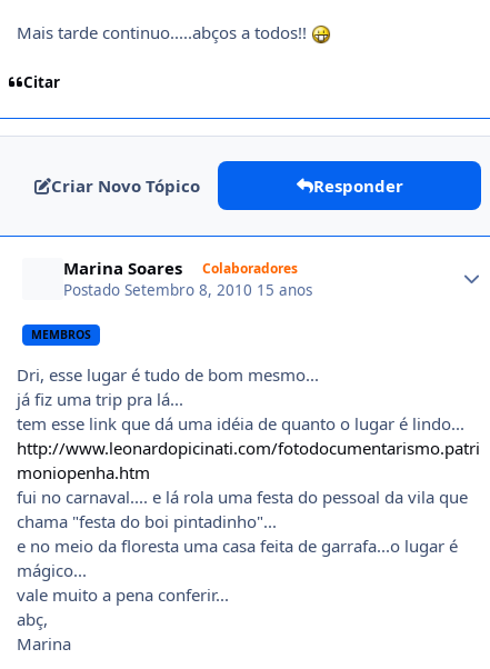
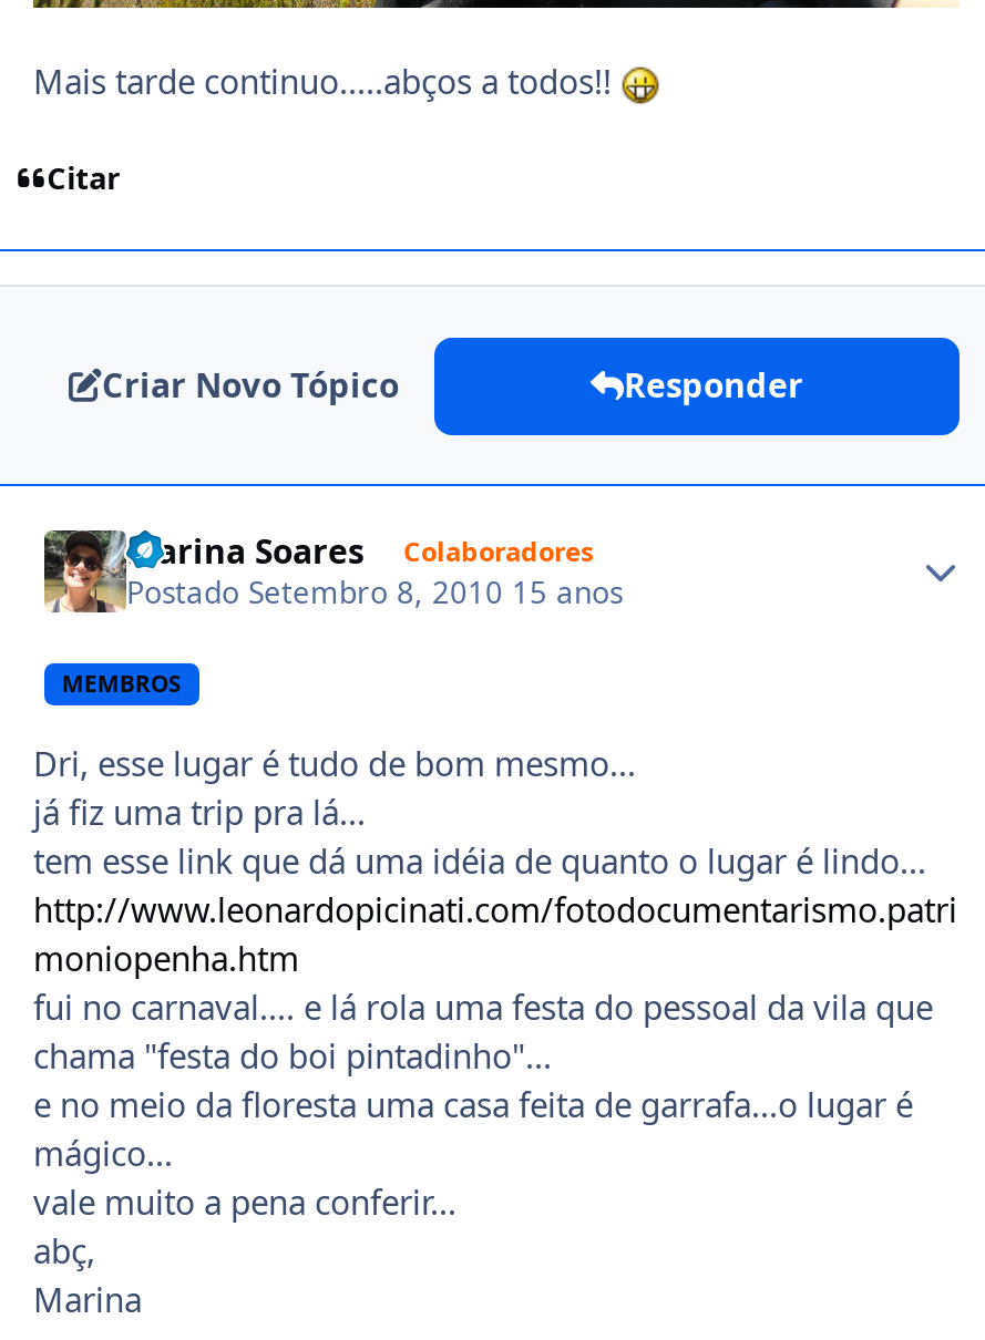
+ [image]
